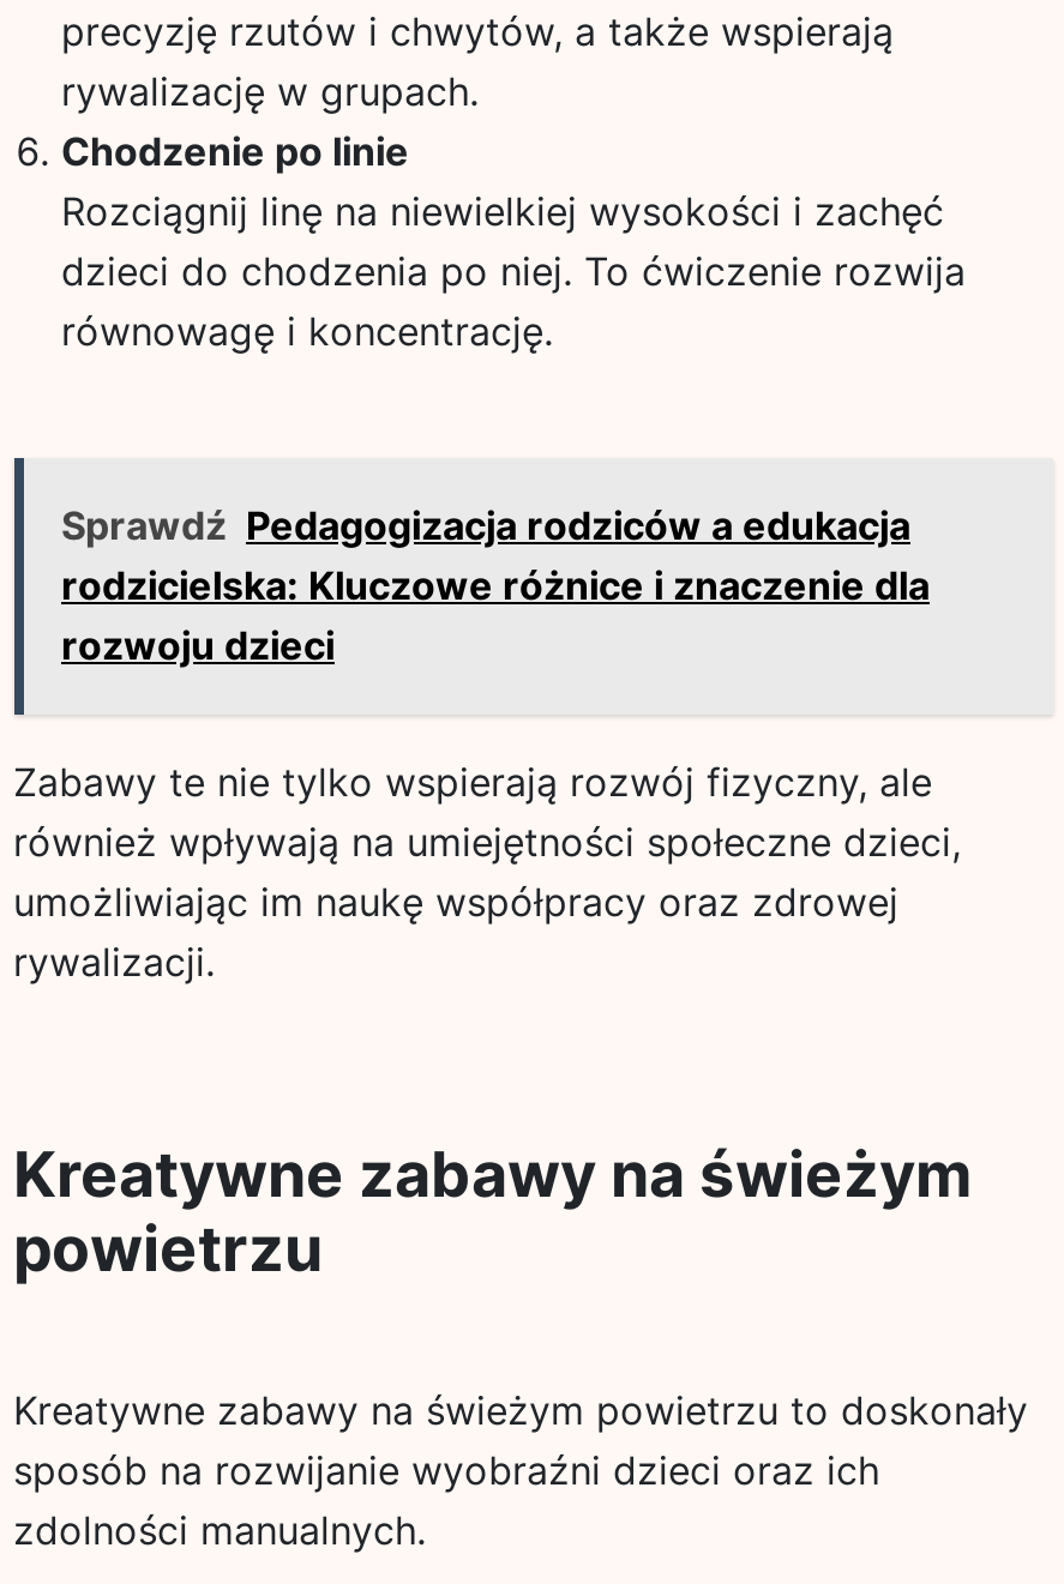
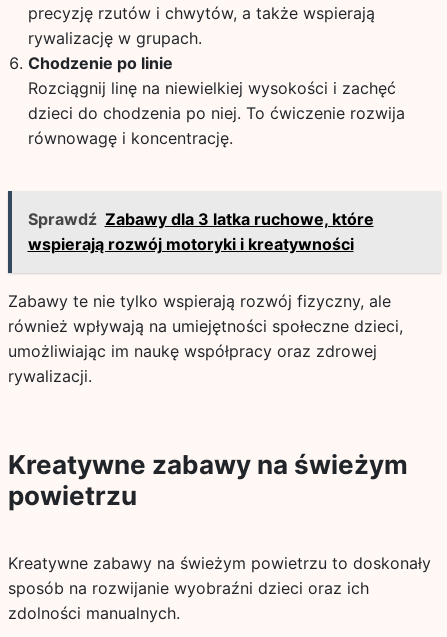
- Sprawdź Pedagogizacja rodziców a edukacja
- rodzicielska: Kluczowe różnice i znaczenie dla
- rozwoju dzieci
+ Sprawdź Zabawy dla 3 latka ruchowe, które
+ wspierają rozwój motoryki i kreatywności
